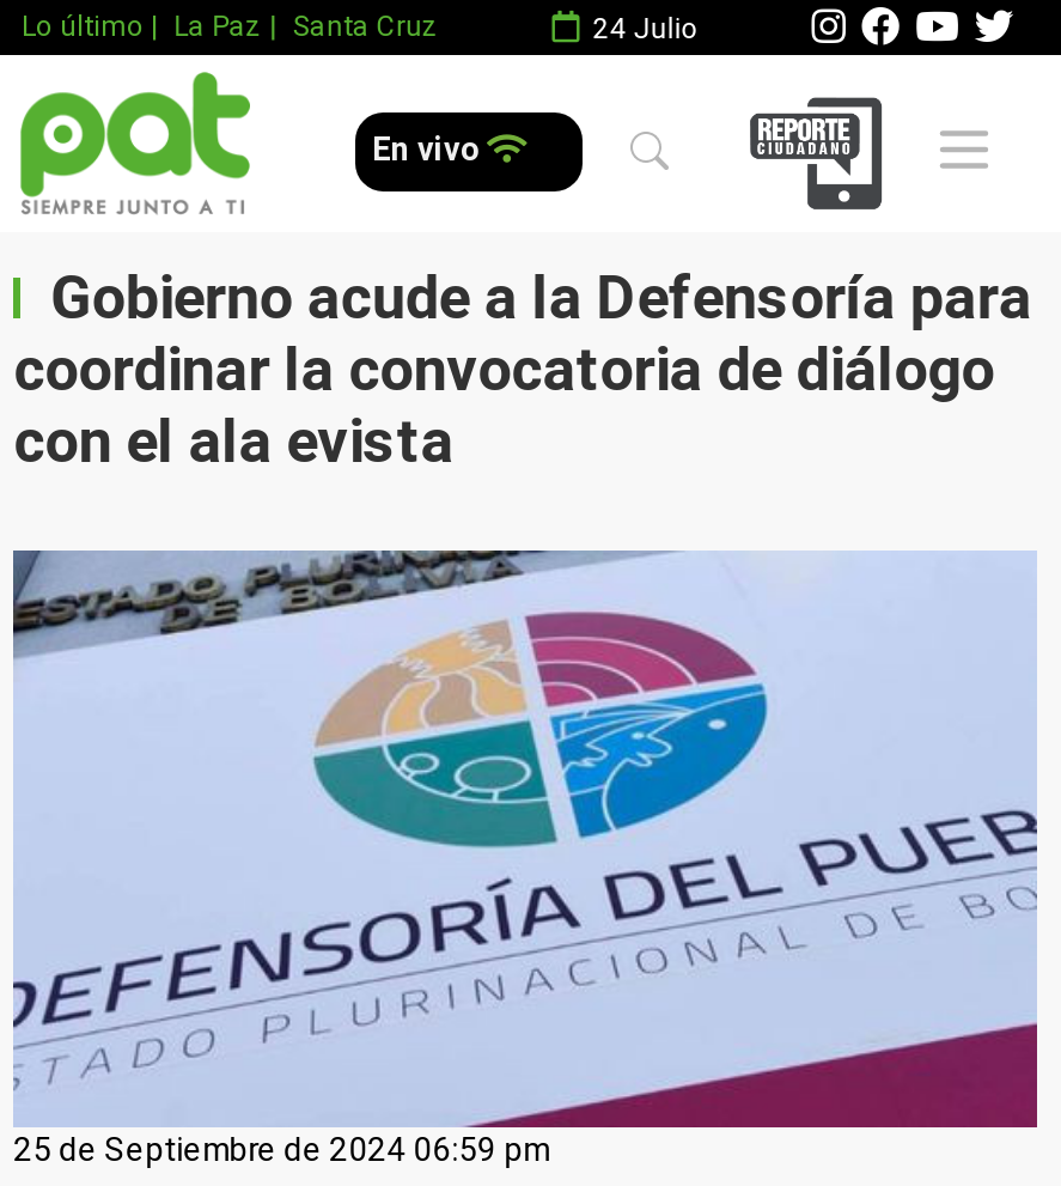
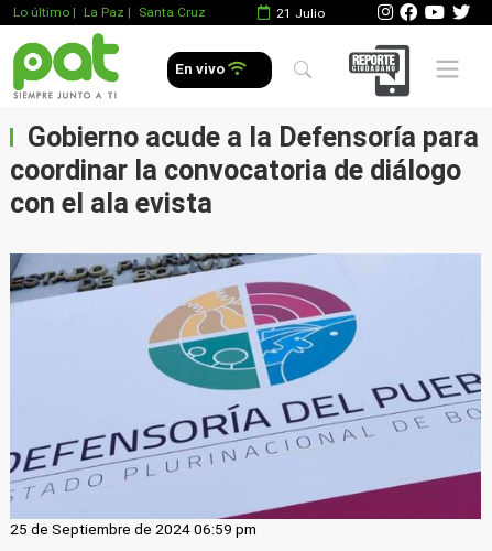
- 24 Julio
+ 21 Julio
